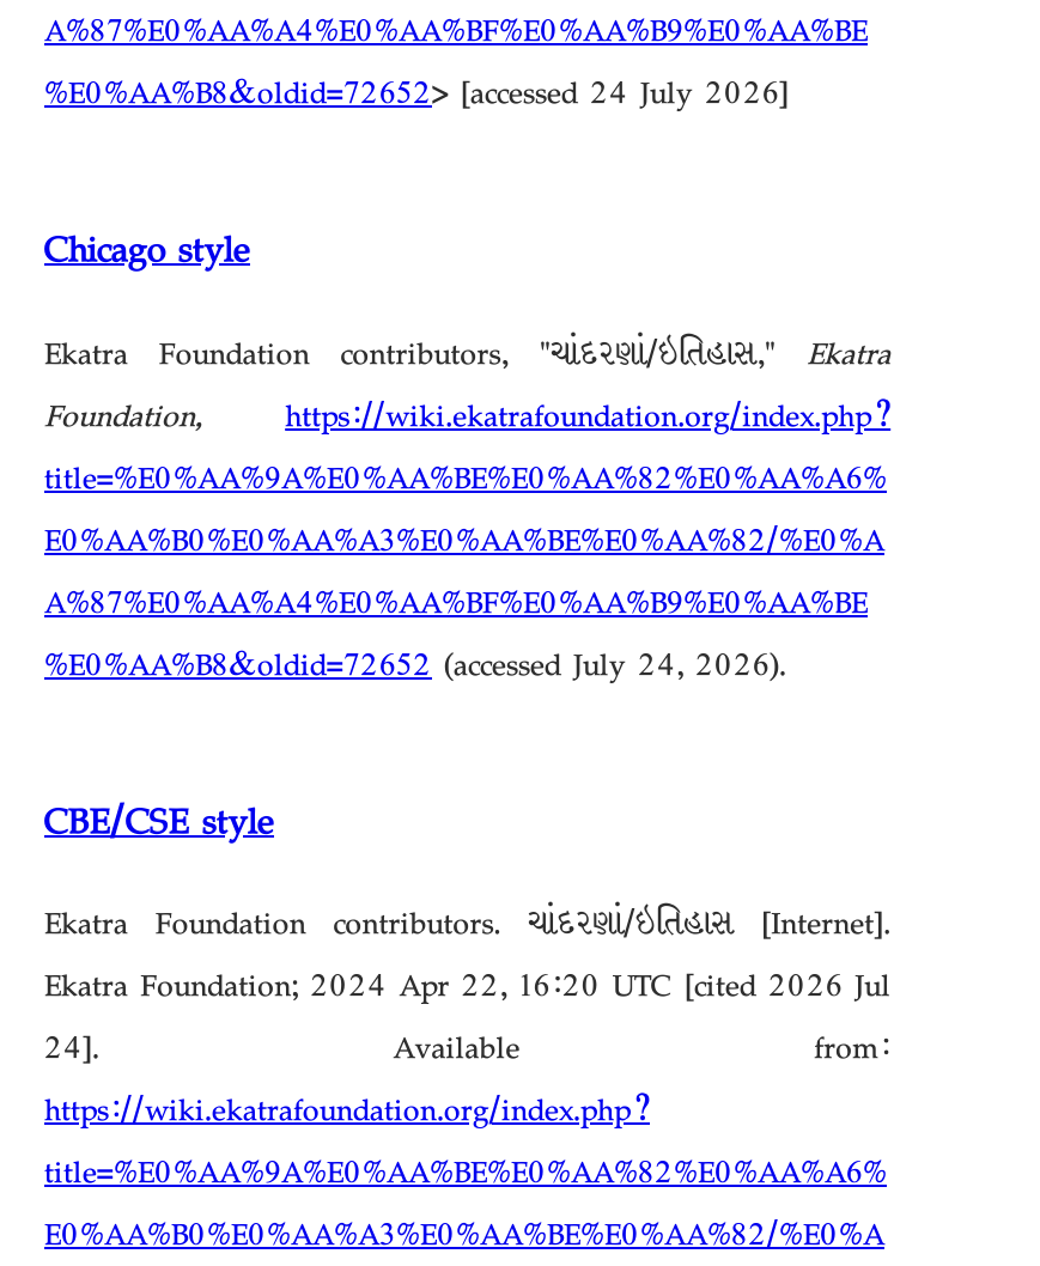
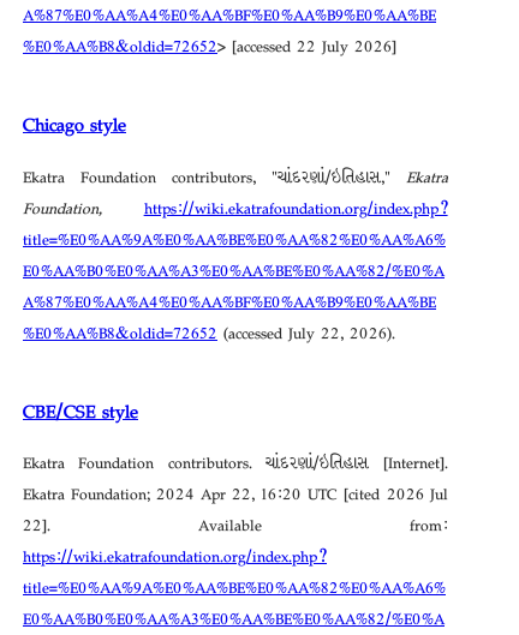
- %E0%AA%B8&oldid=72652> [accessed 24 July 2026]
+ %E0%AA%B8&oldid=72652> [accessed 22 July 2026]

- %E0%AA%B8&oldid=72652 (accessed July 24, 2026).
+ %E0%AA%B8&oldid=72652 (accessed July 22, 2026).

- 24]. Available from:
+ 22]. Available from:
